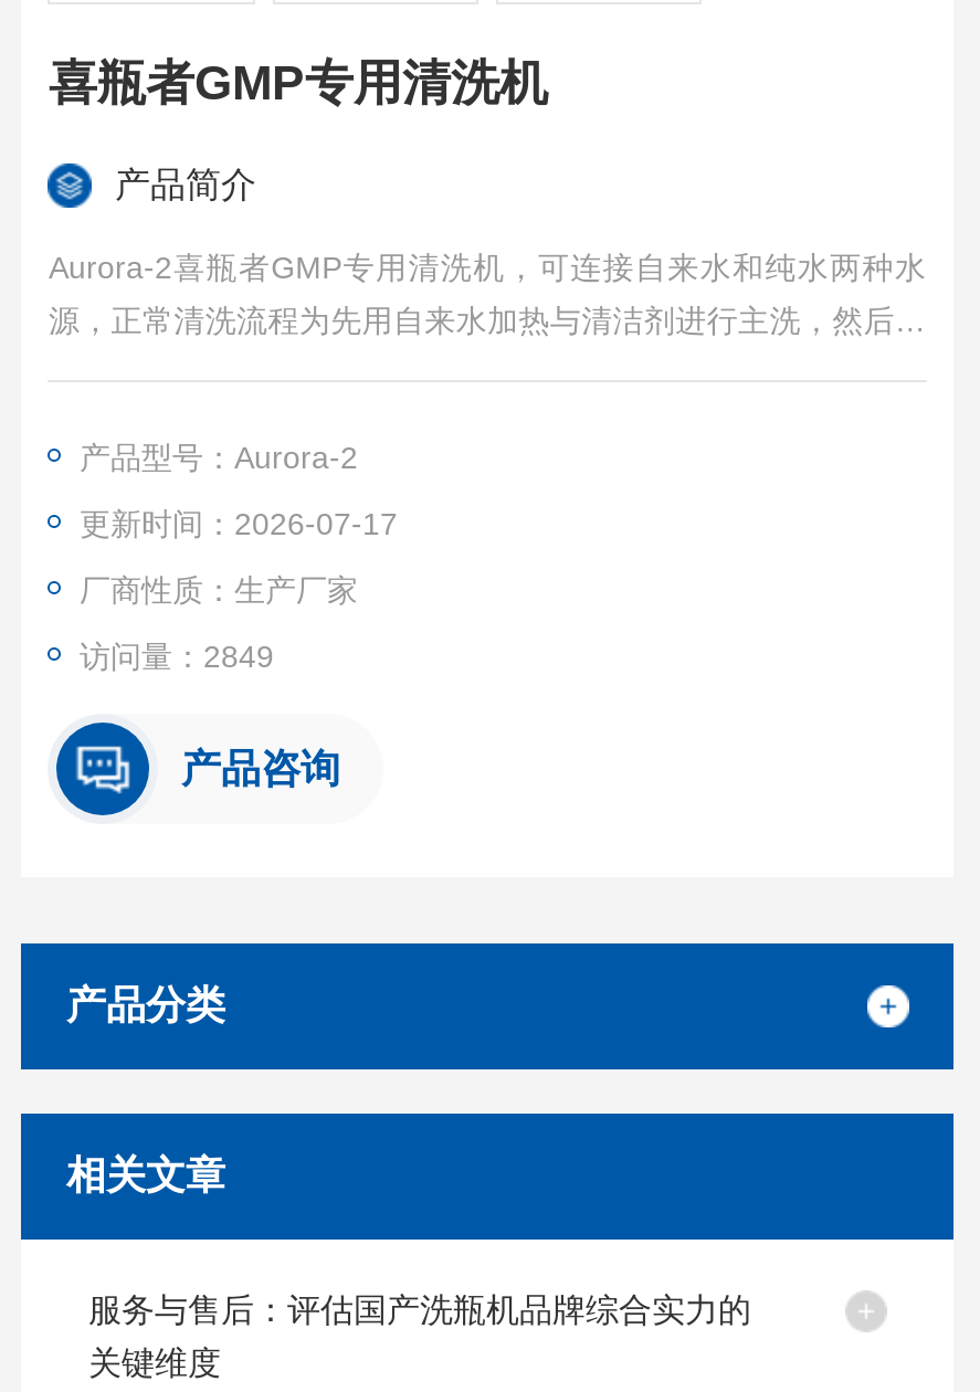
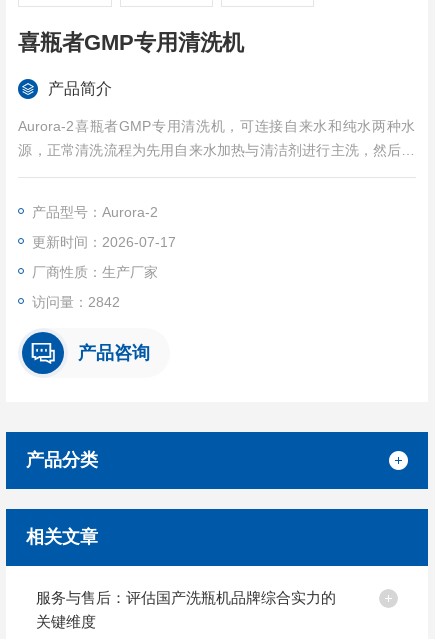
- 访问量：2849
+ 访问量：2842
